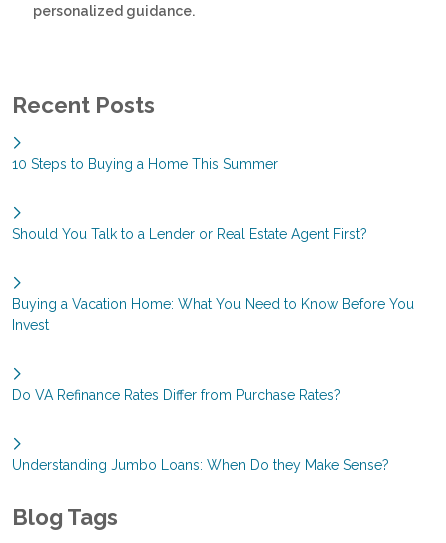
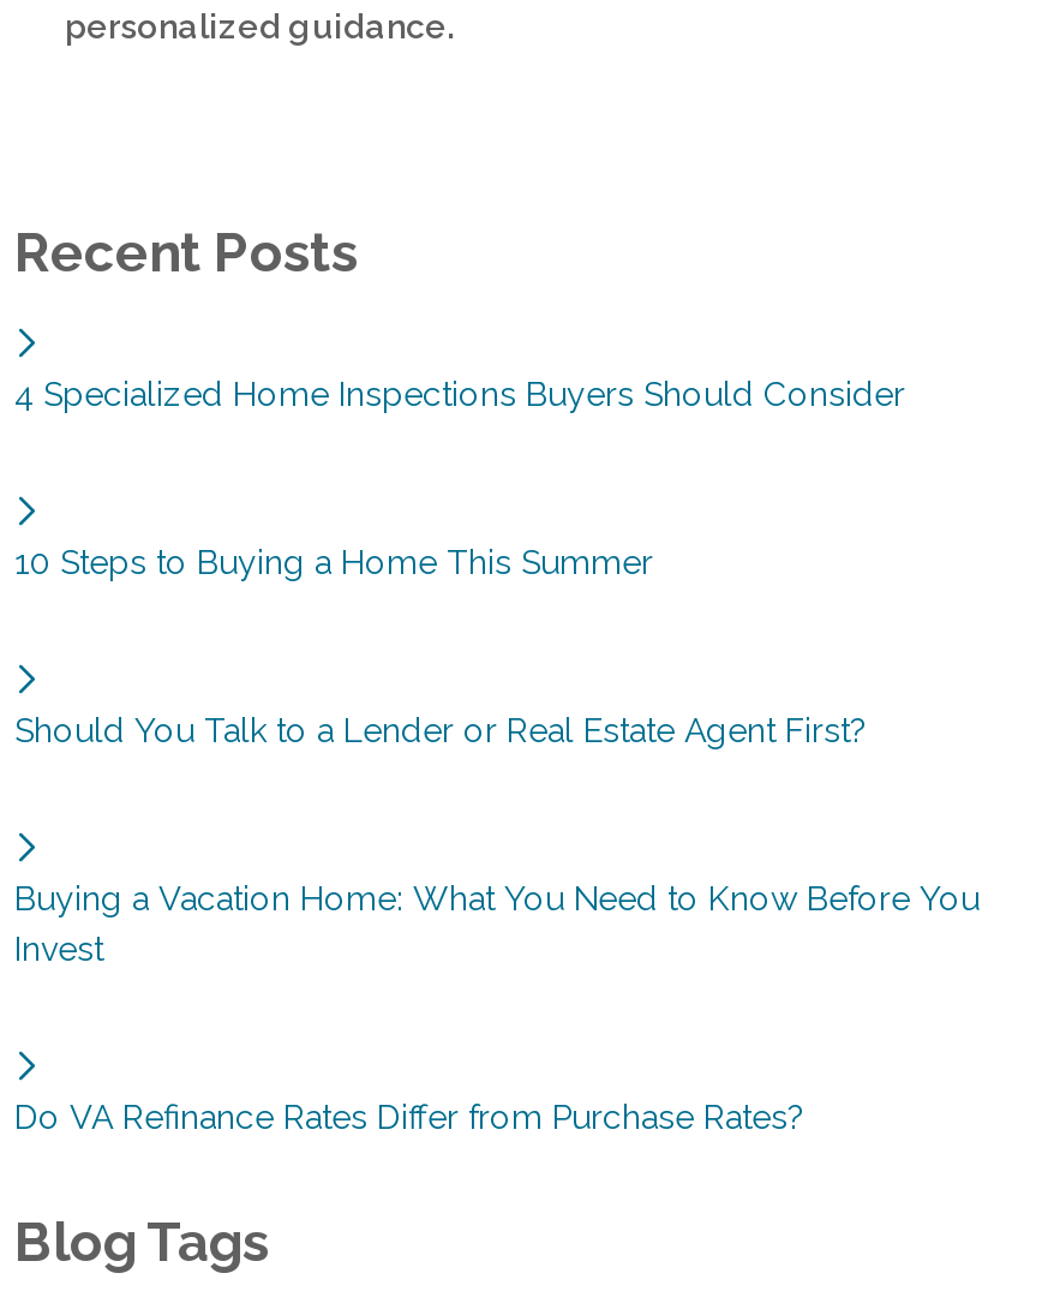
+ 4 Specialized Home Inspections Buyers Should Consider

moved down: 10 Steps to Buying a Home This Summer | Should You Talk to a Lender or Real Estate Agent First? | Buying a Vacation Home: What You Need to Know Before You | Invest | Do VA Refinance Rates Differ from Purchase Rates?

- Understanding Jumbo Loans: When Do they Make Sense?
